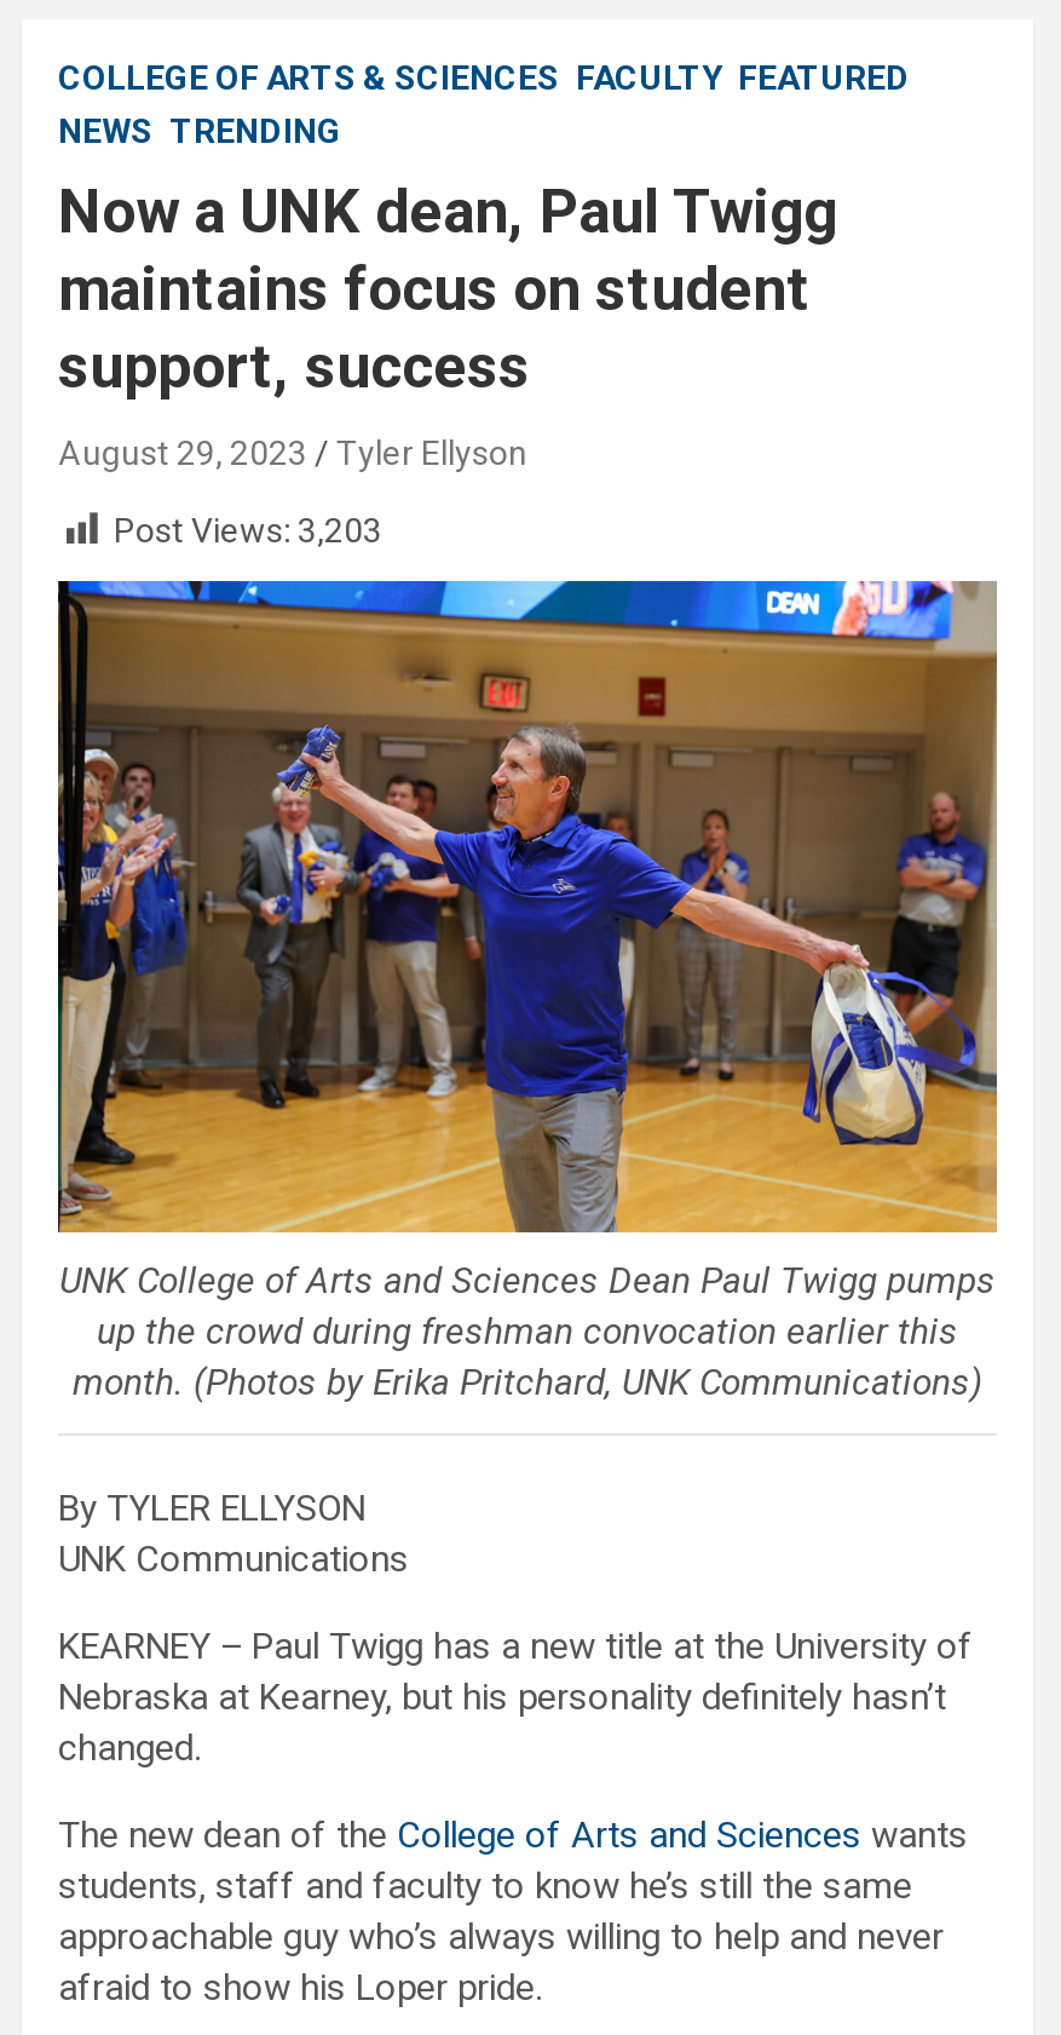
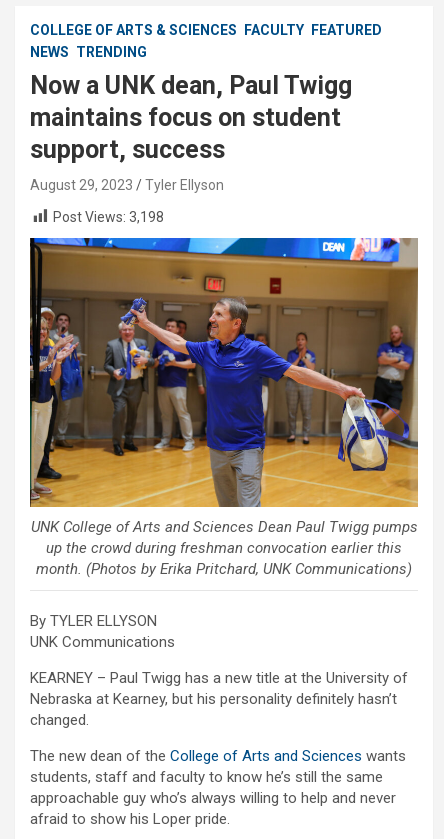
- Post Views: 3,203
+ Post Views: 3,198
